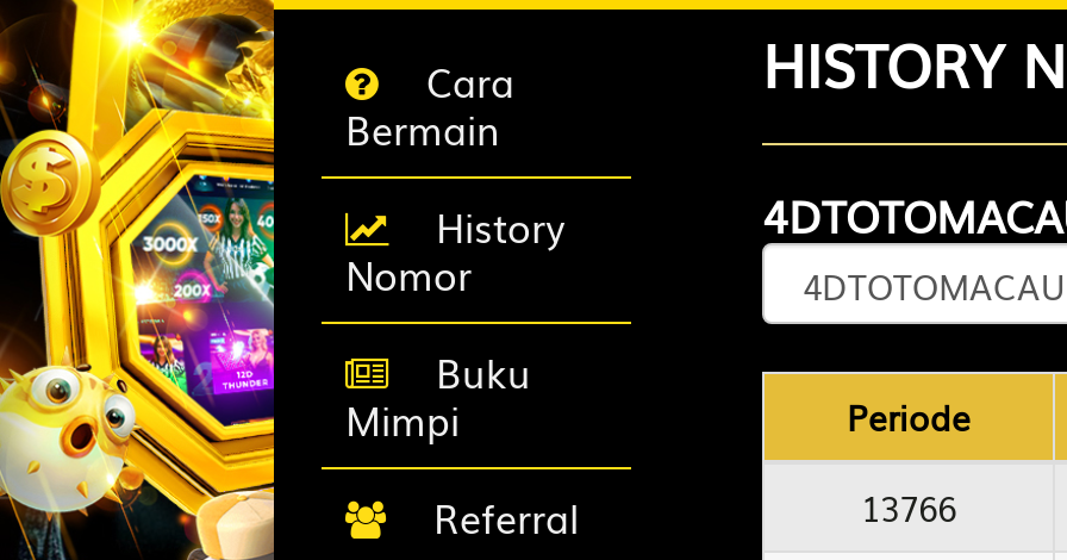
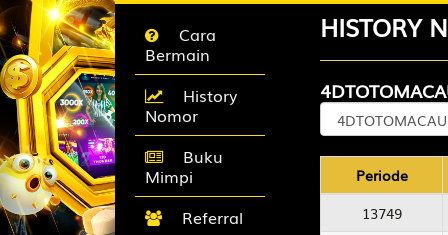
- 13766
+ 13749
